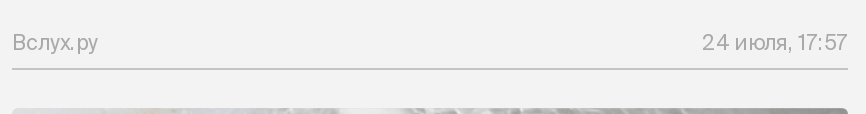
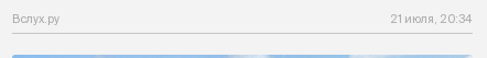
- 24 июля, 17:57
+ 21 июля, 20:34
